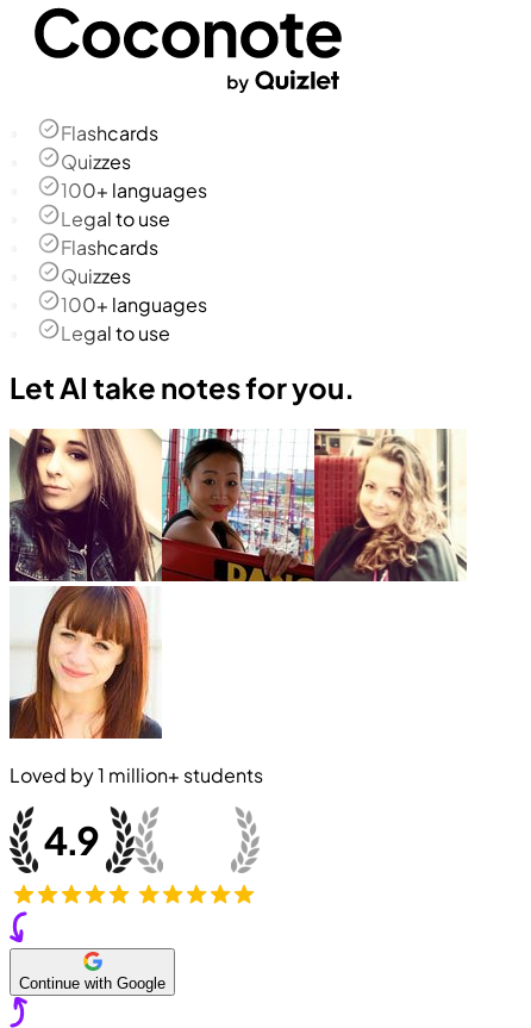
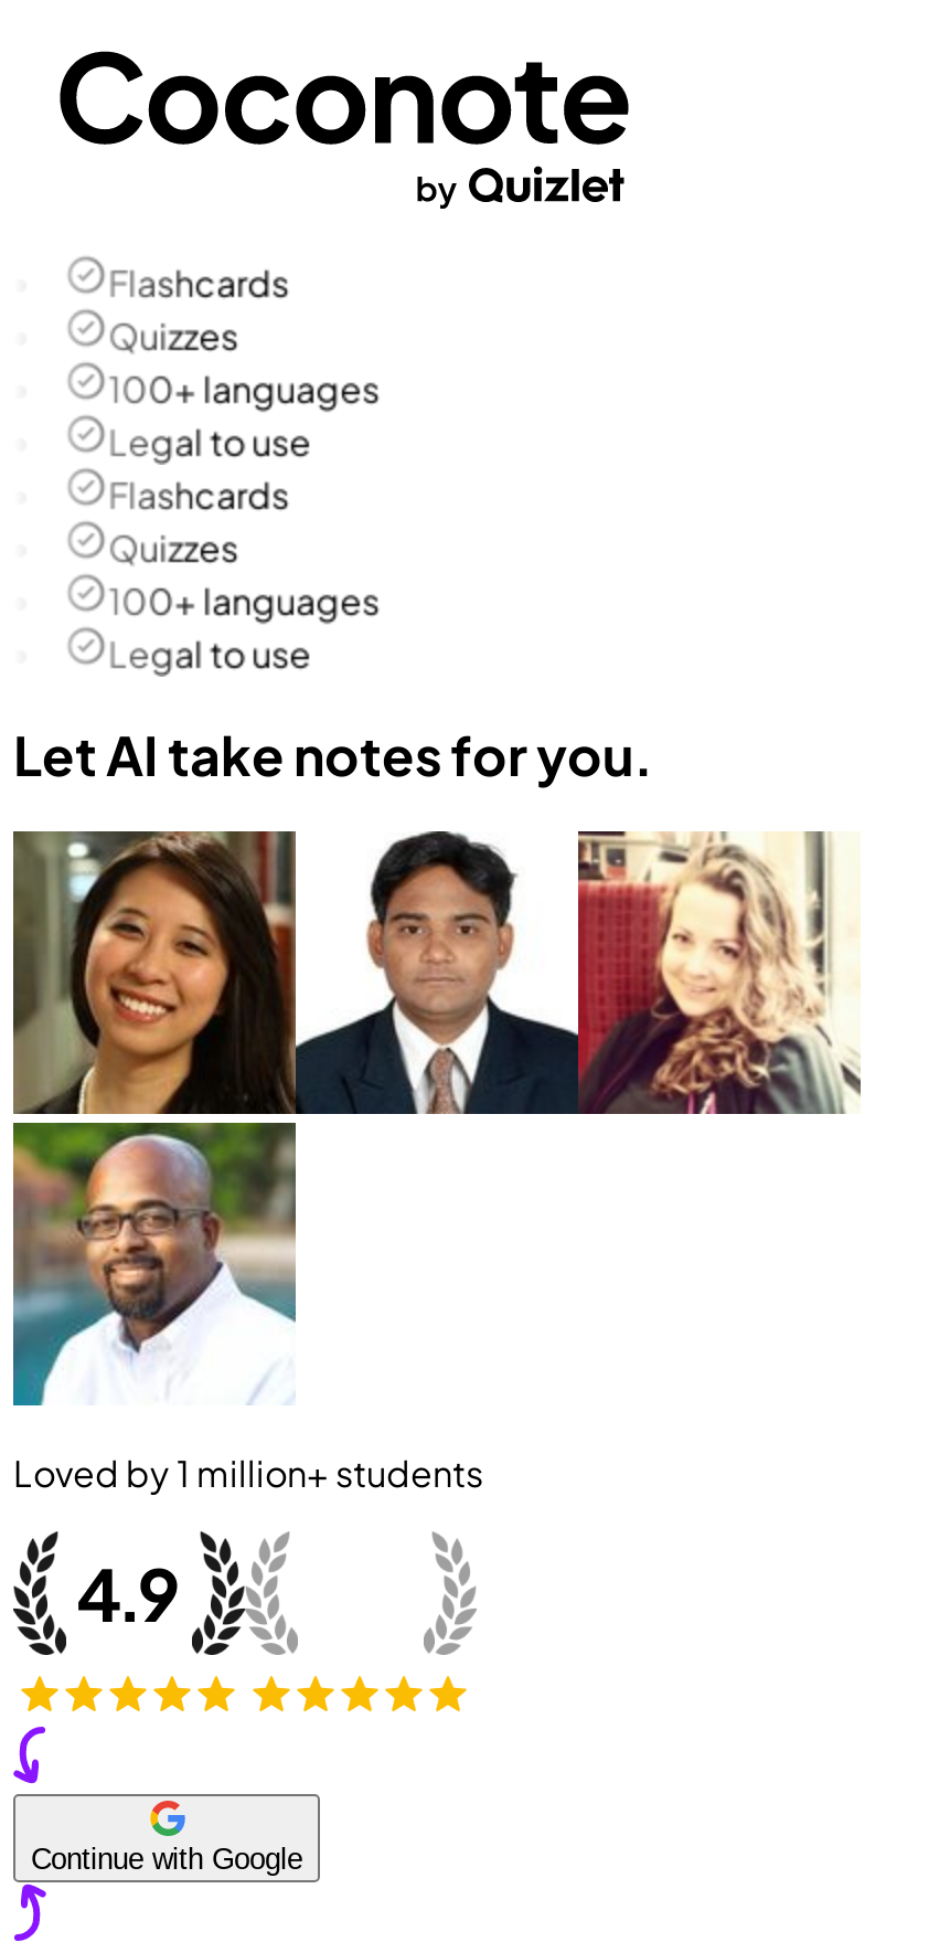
- [image]
+ [image]
